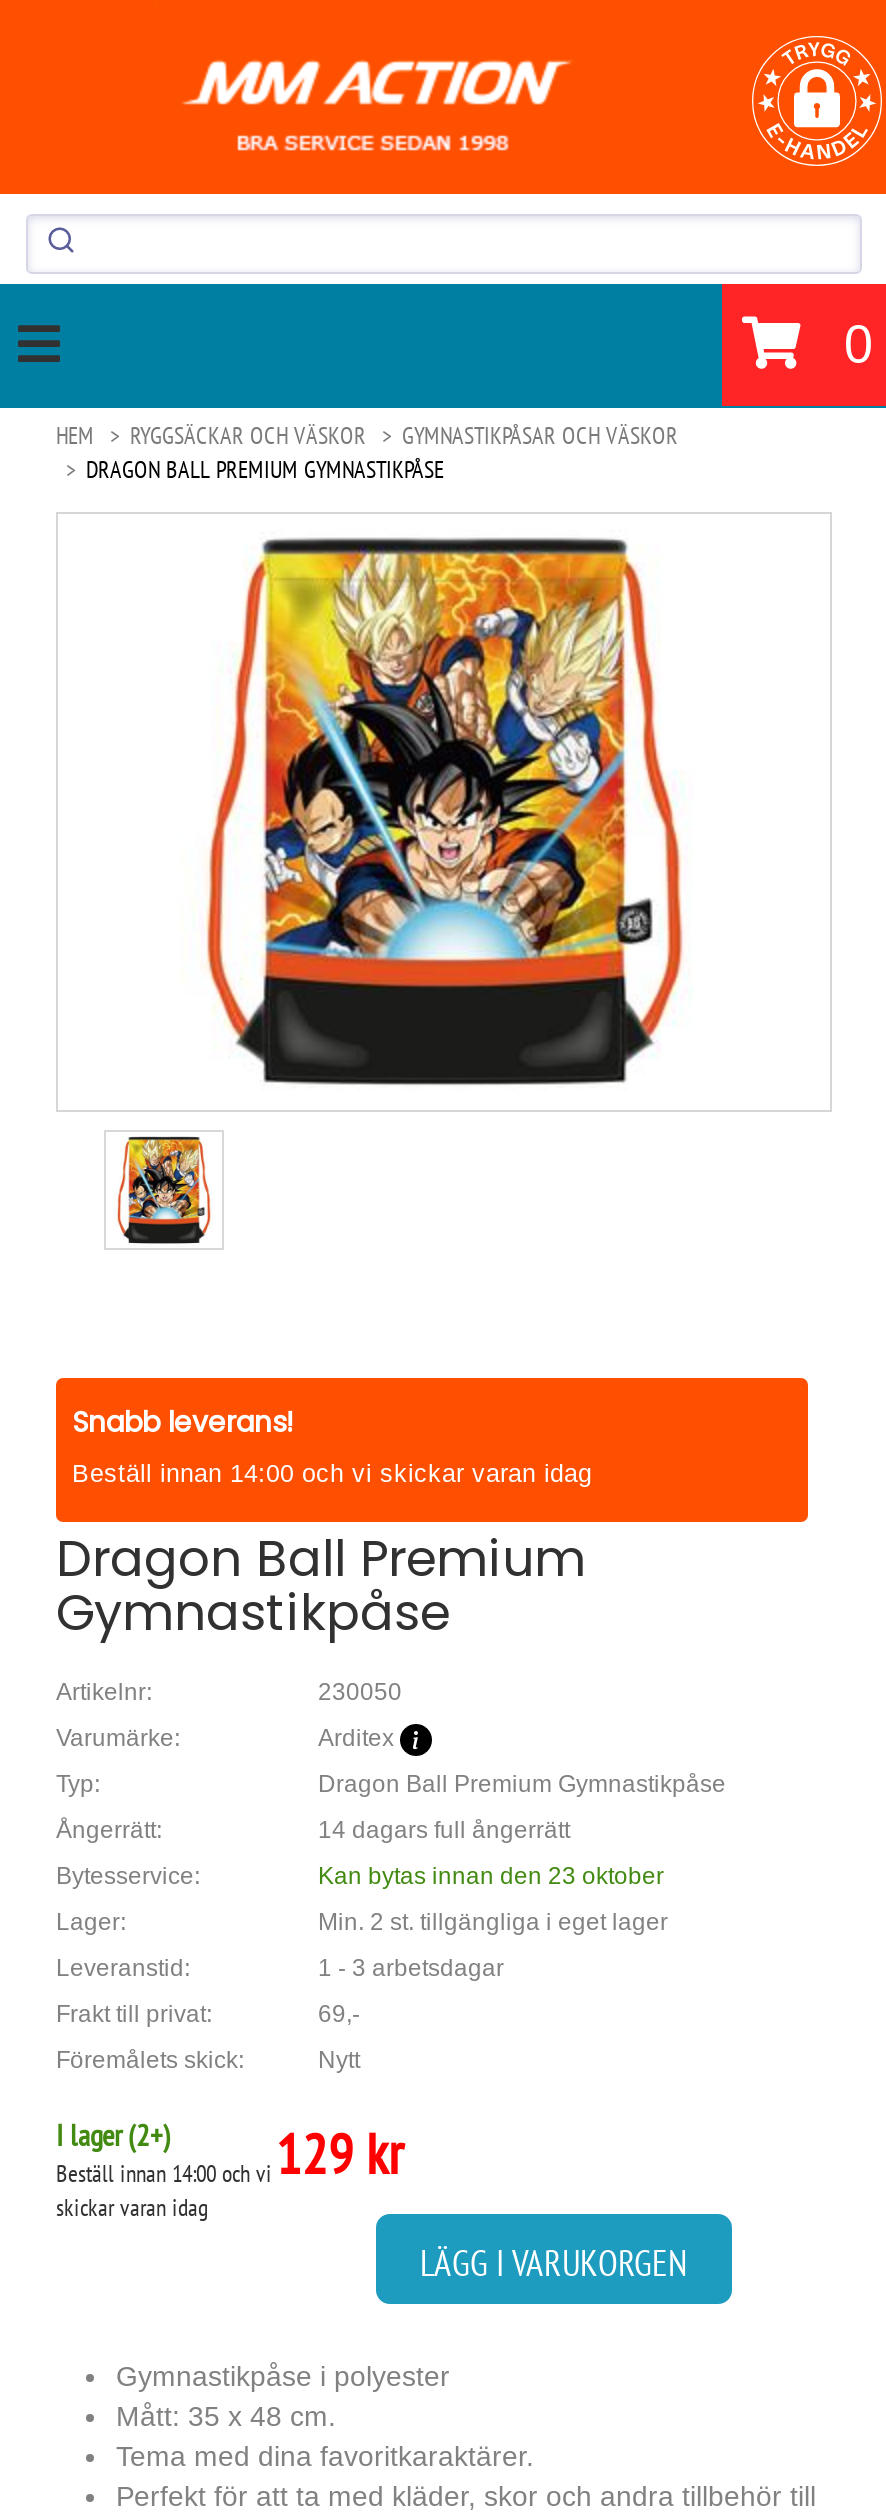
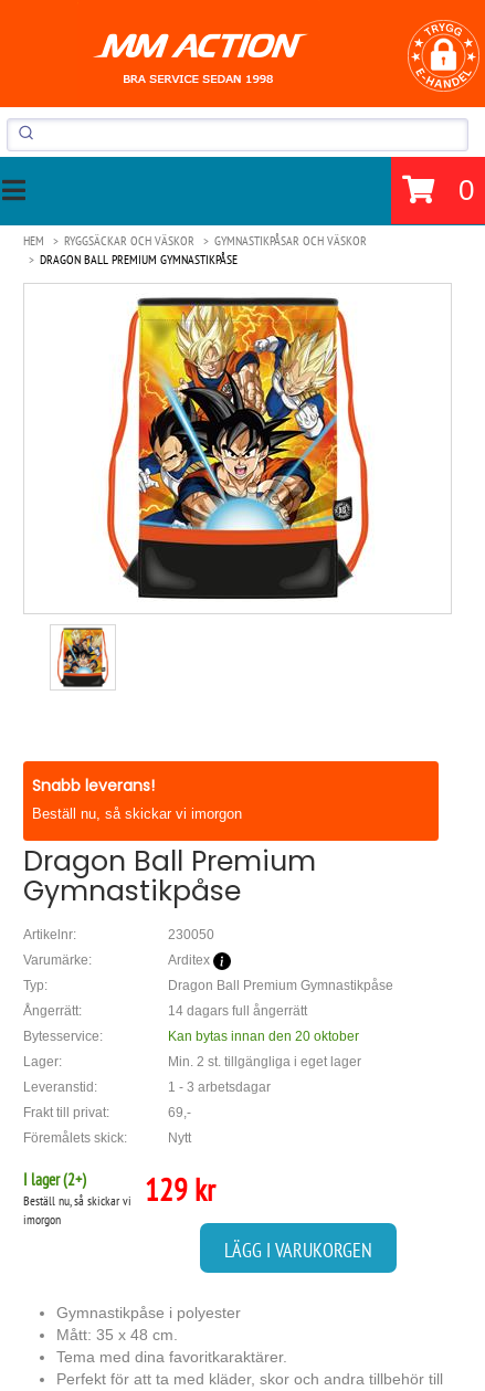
- Beställ innan 14:00 och vi skickar varan idag
+ Beställ nu, så skickar vi imorgon

- Kan bytas innan den 23 oktober
+ Kan bytas innan den 20 oktober

- Beställ innan 14:00 och vi
- skickar varan idag
+ Beställ nu, så skickar vi
+ imorgon
